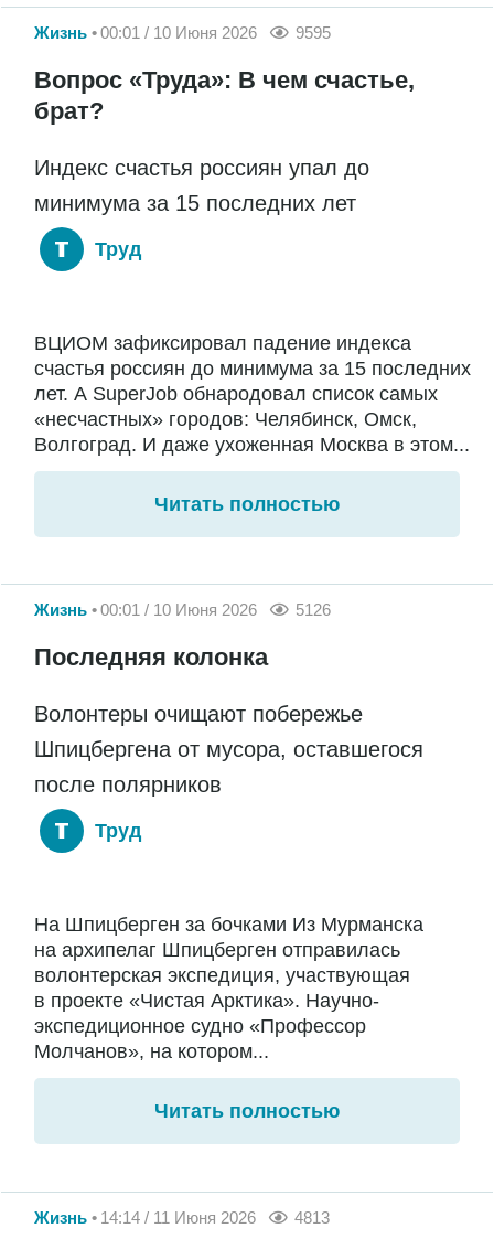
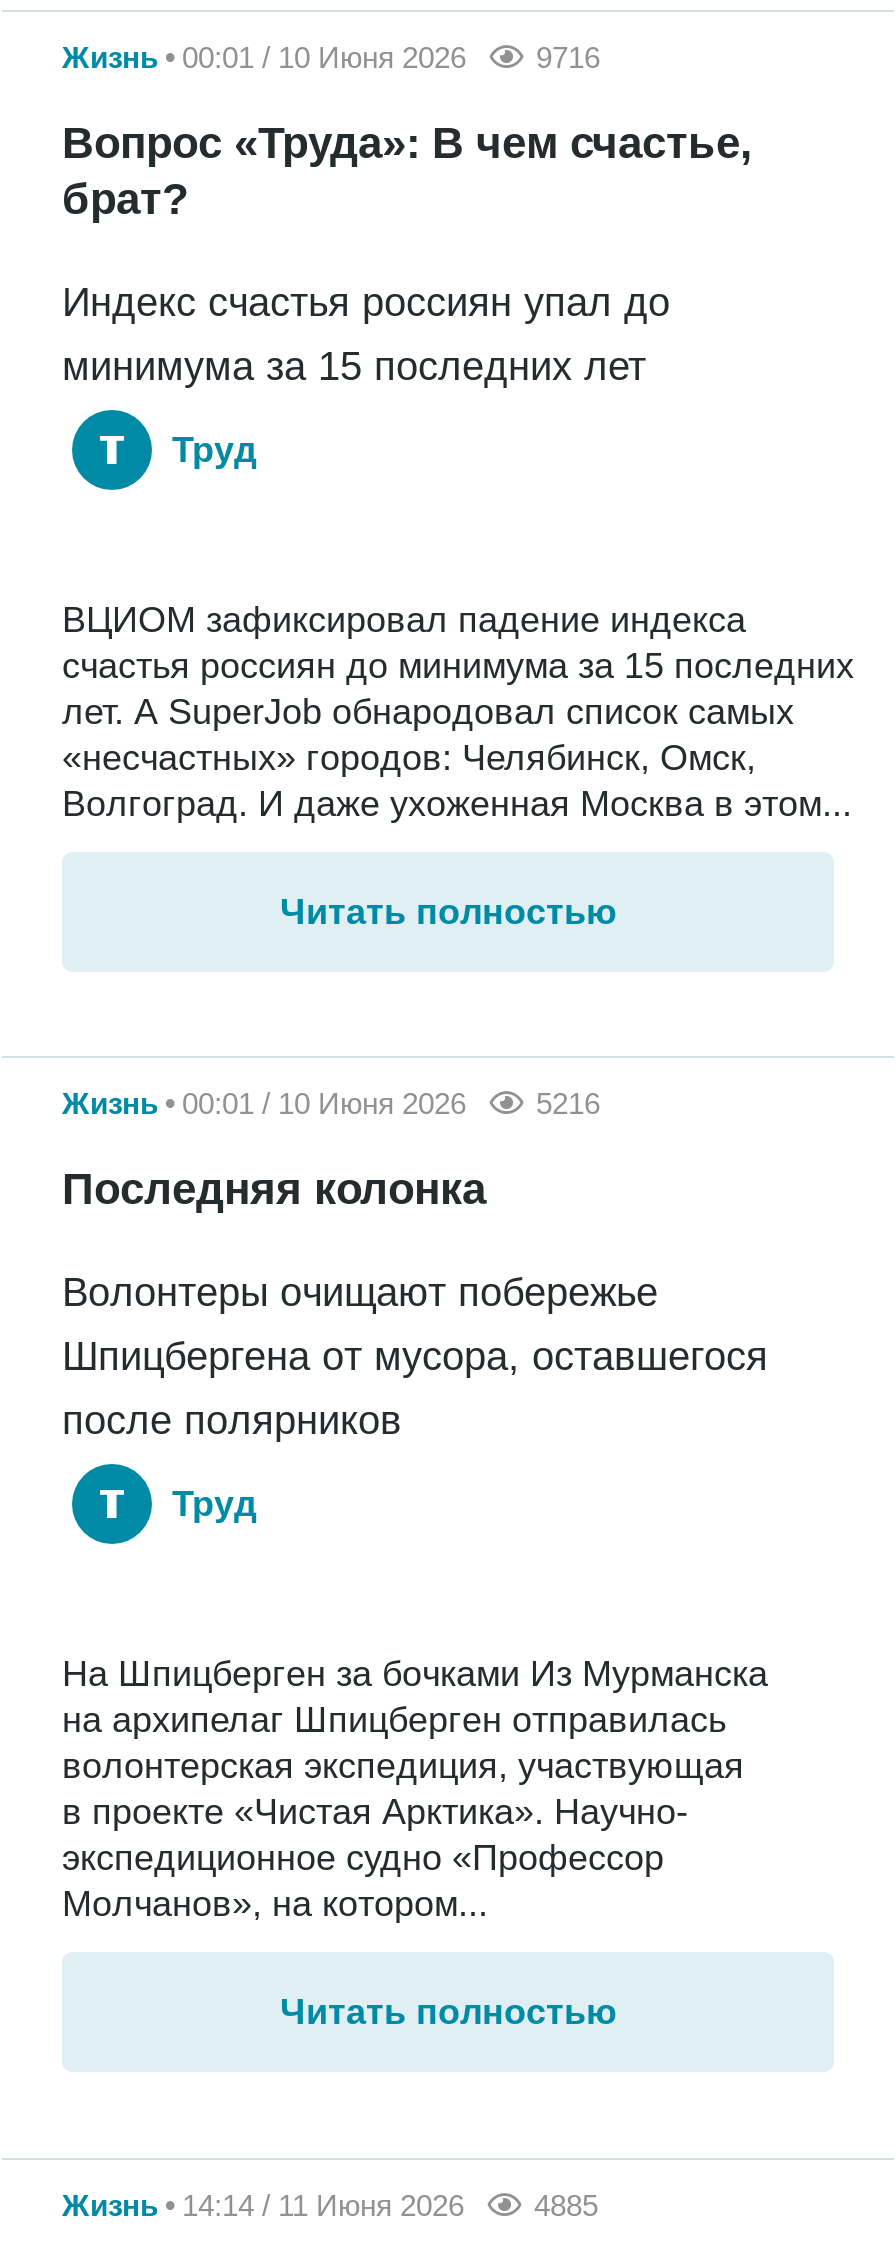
- 9595
+ 9716

- 5126
+ 5216

- 4813
+ 4885
